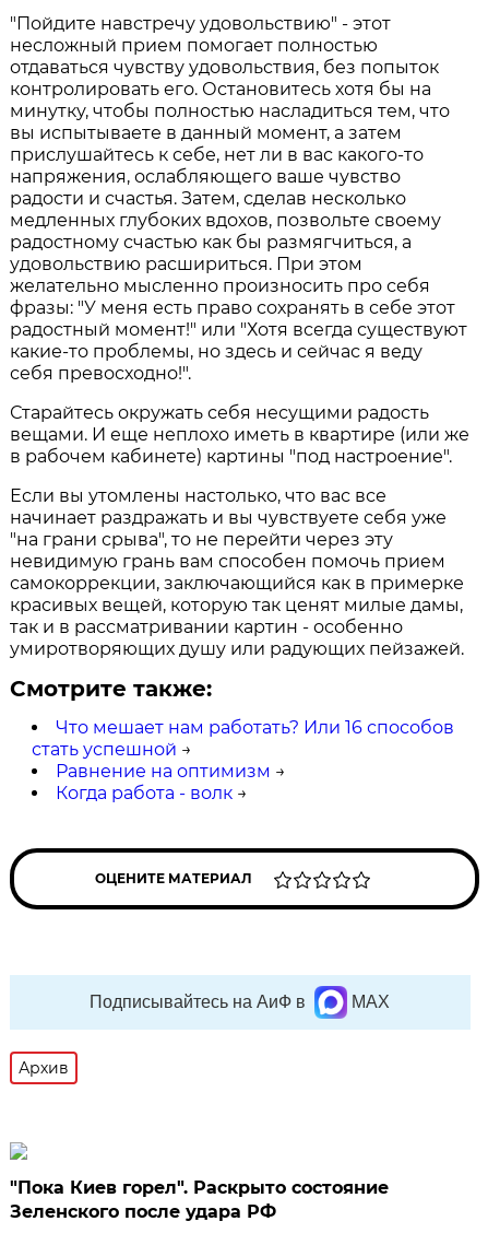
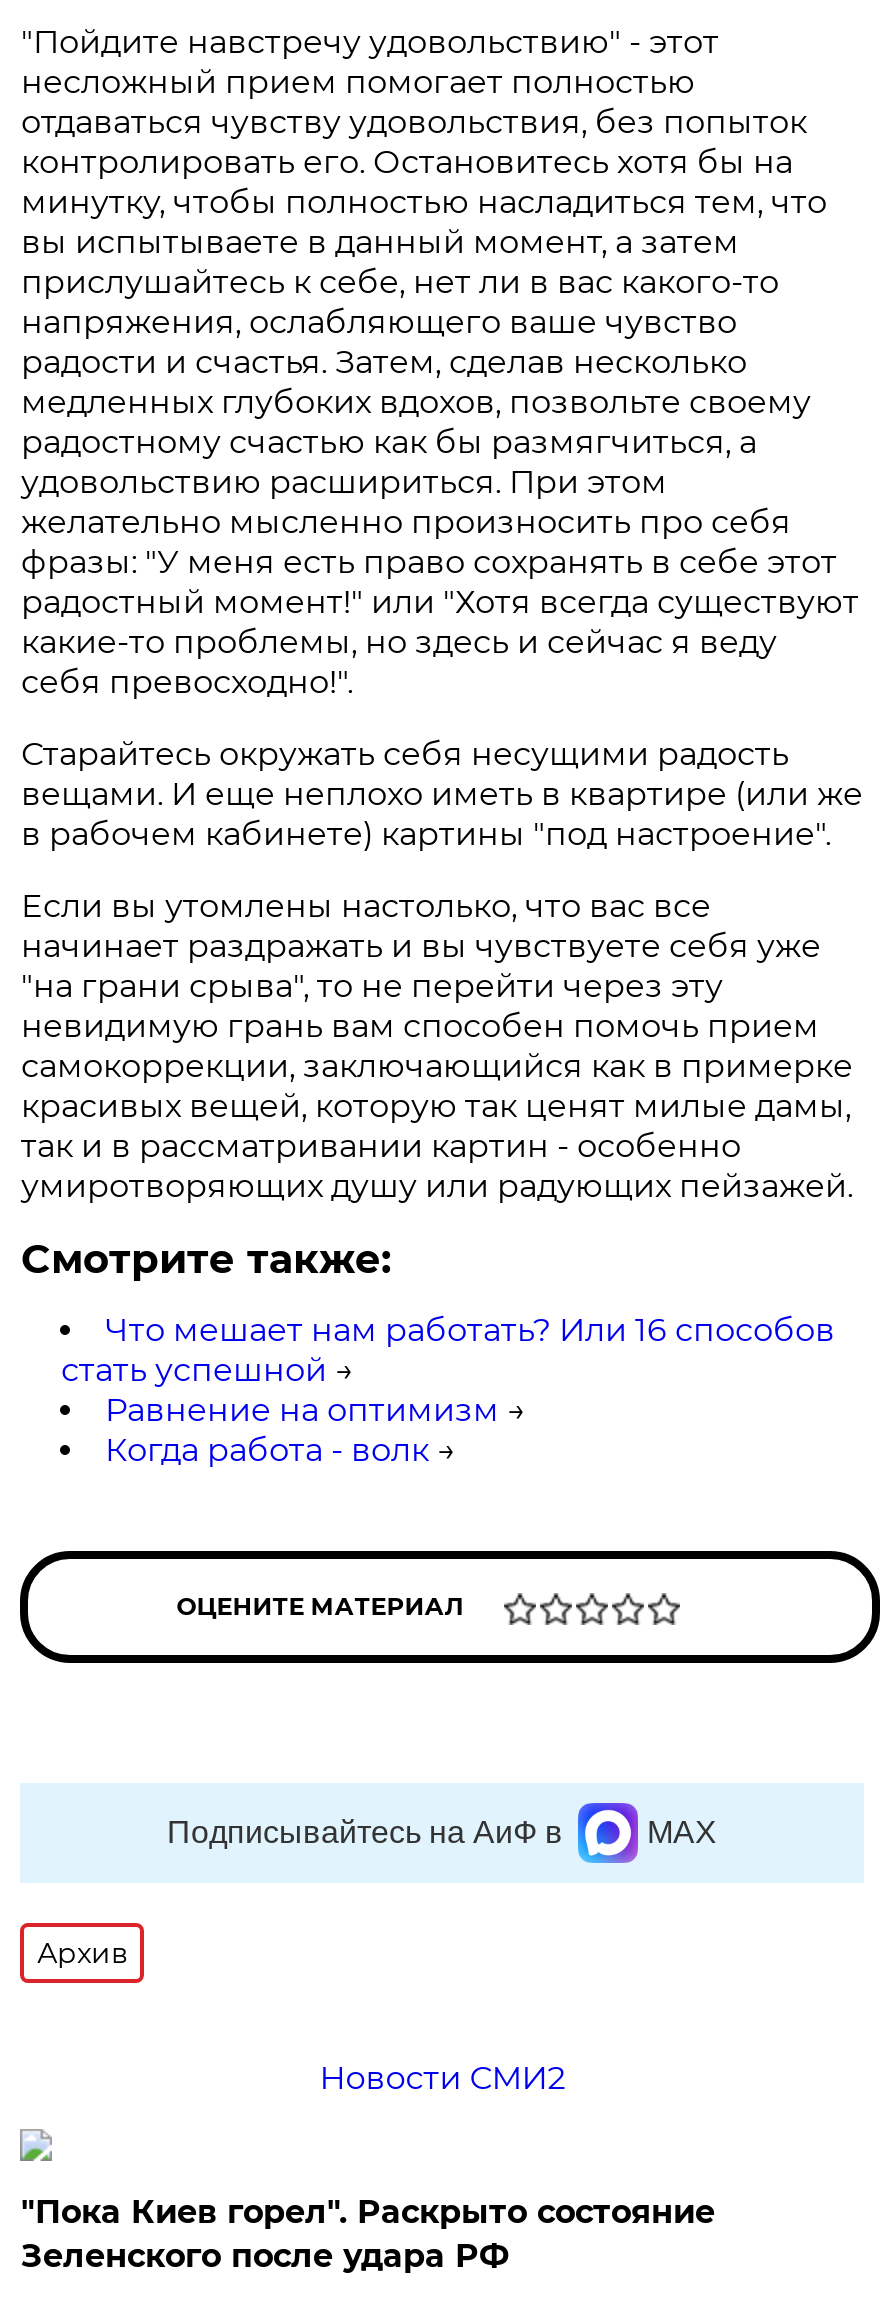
+ Новости СМИ2
